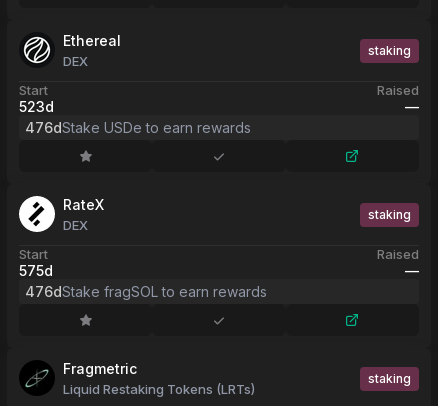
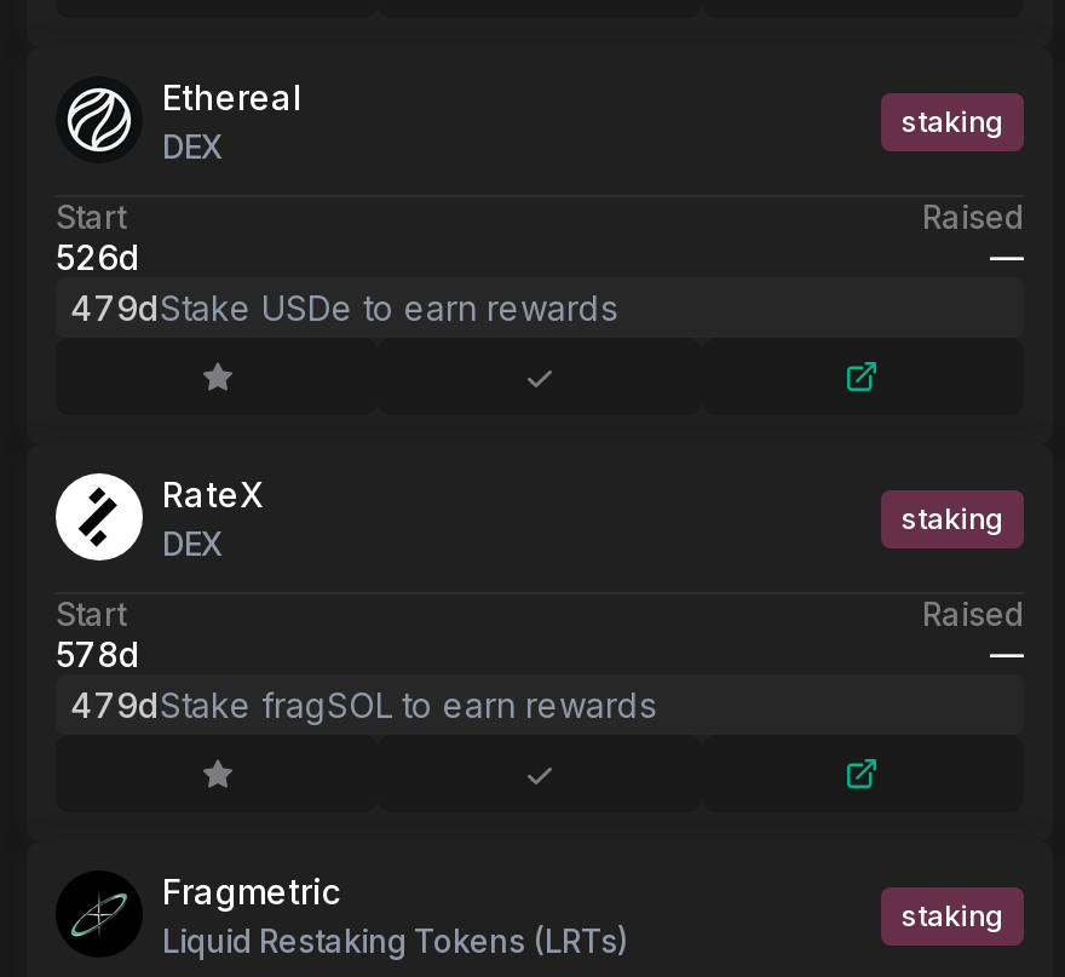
- 523d
+ 526d

- 476dStake USDe to earn rewards
+ 479dStake USDe to earn rewards

- 575d
+ 578d

- 476dStake fragSOL to earn rewards
+ 479dStake fragSOL to earn rewards
